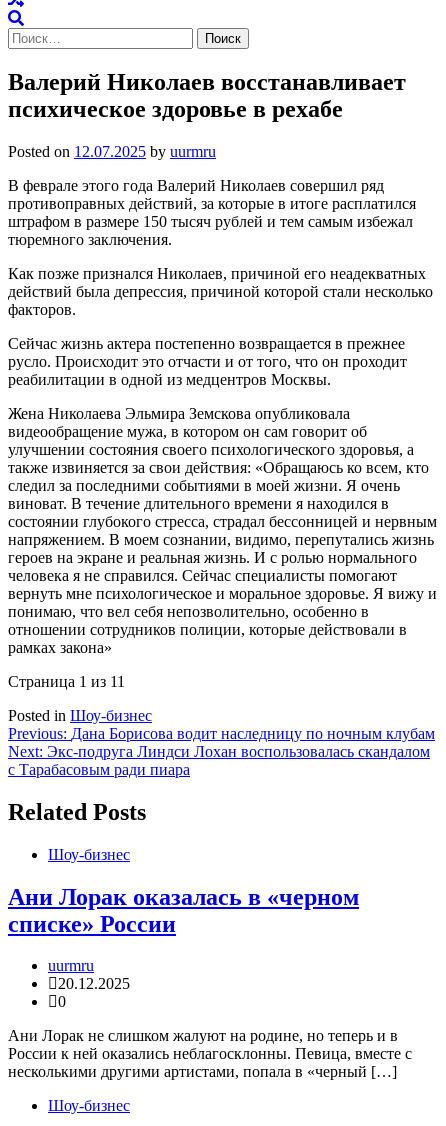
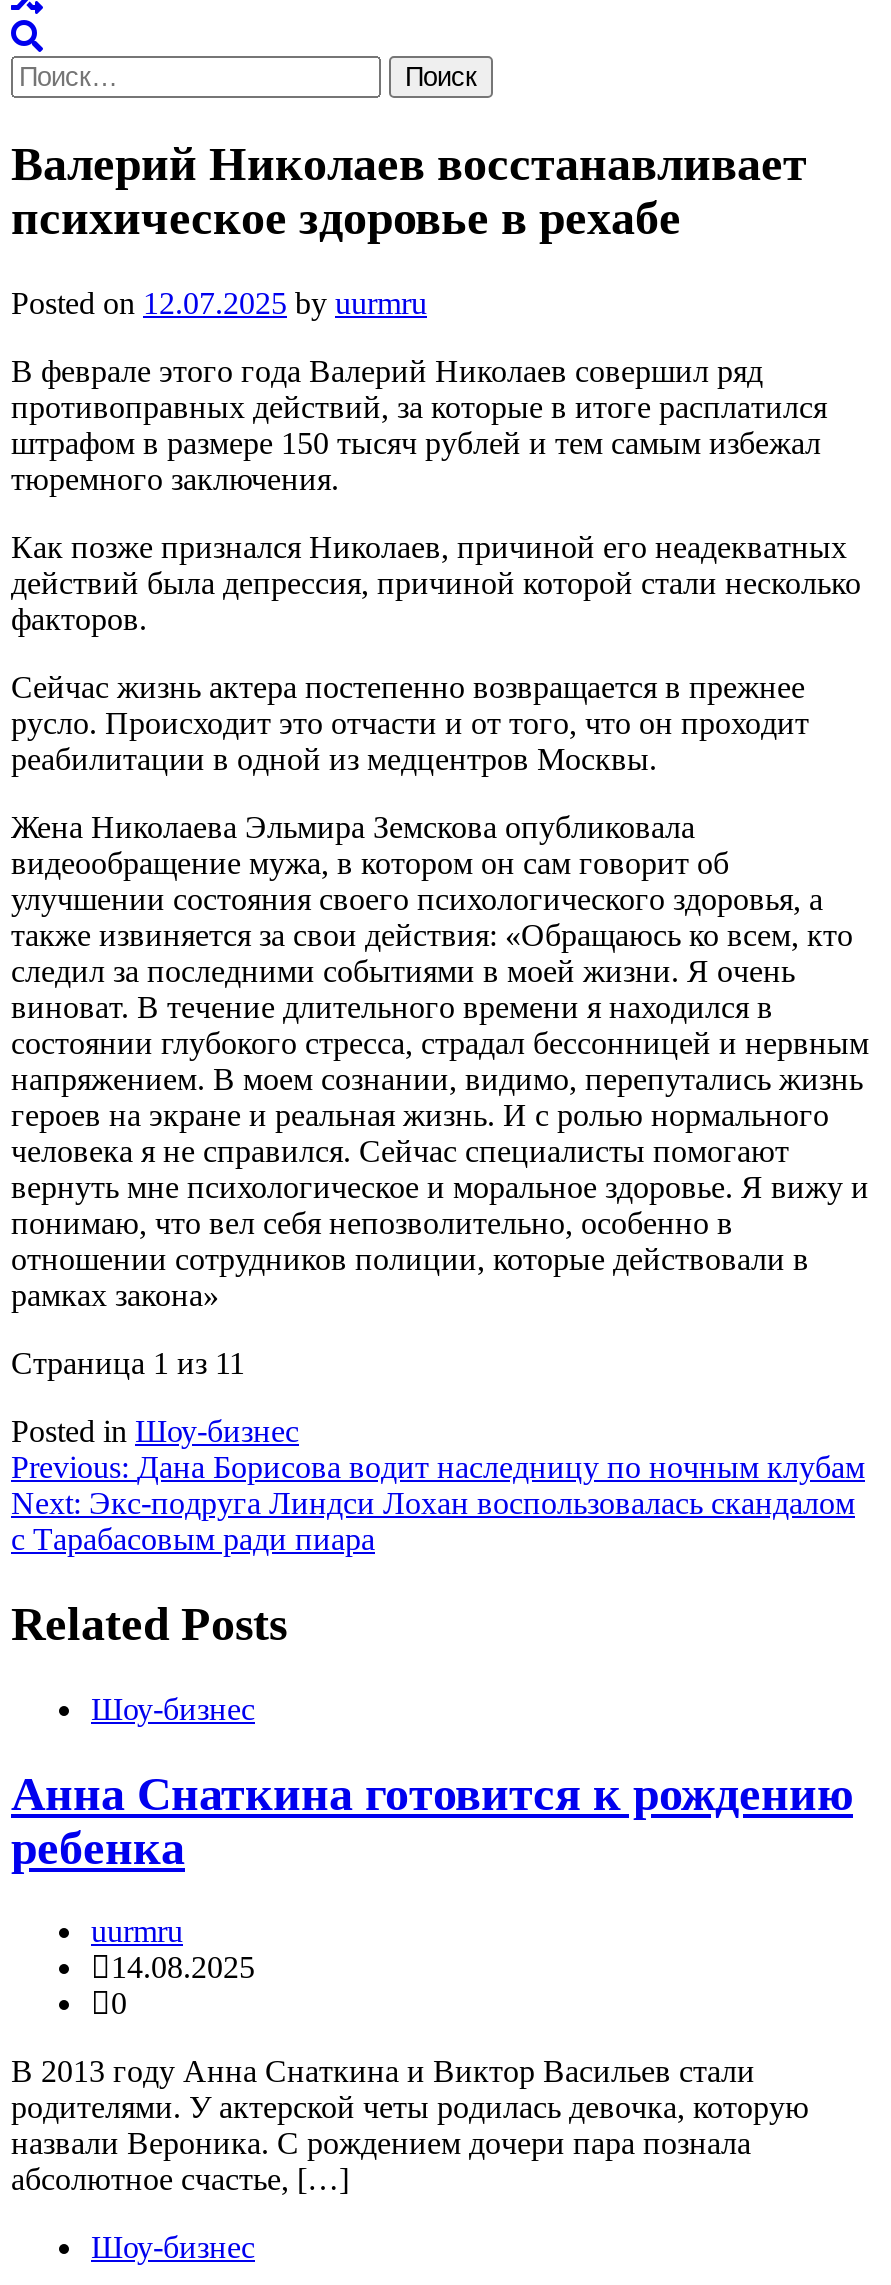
- Ани Лорак оказалась в «черном
- списке» России
+ Анна Снаткина готовится к рождению
+ ребенка

- 20.12.2025
+ 14.08.2025

- Ани Лорак не слишком жалуют на родине, но теперь и в
- России к ней оказались неблагосклонны. Певица, вместе с
- несколькими другими артистами, попала в «черный […]
+ В 2013 году Анна Снаткина и Виктор Васильев стали
+ родителями. У актерской четы родилась девочка, которую
+ назвали Вероника. С рождением дочери пара познала
+ абсолютное счастье, […]
